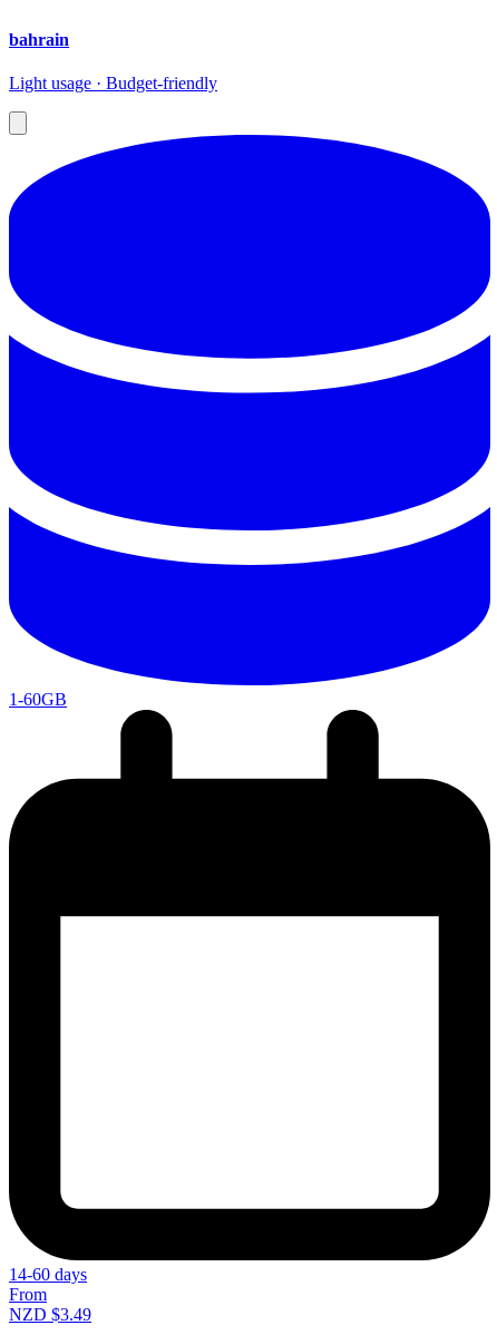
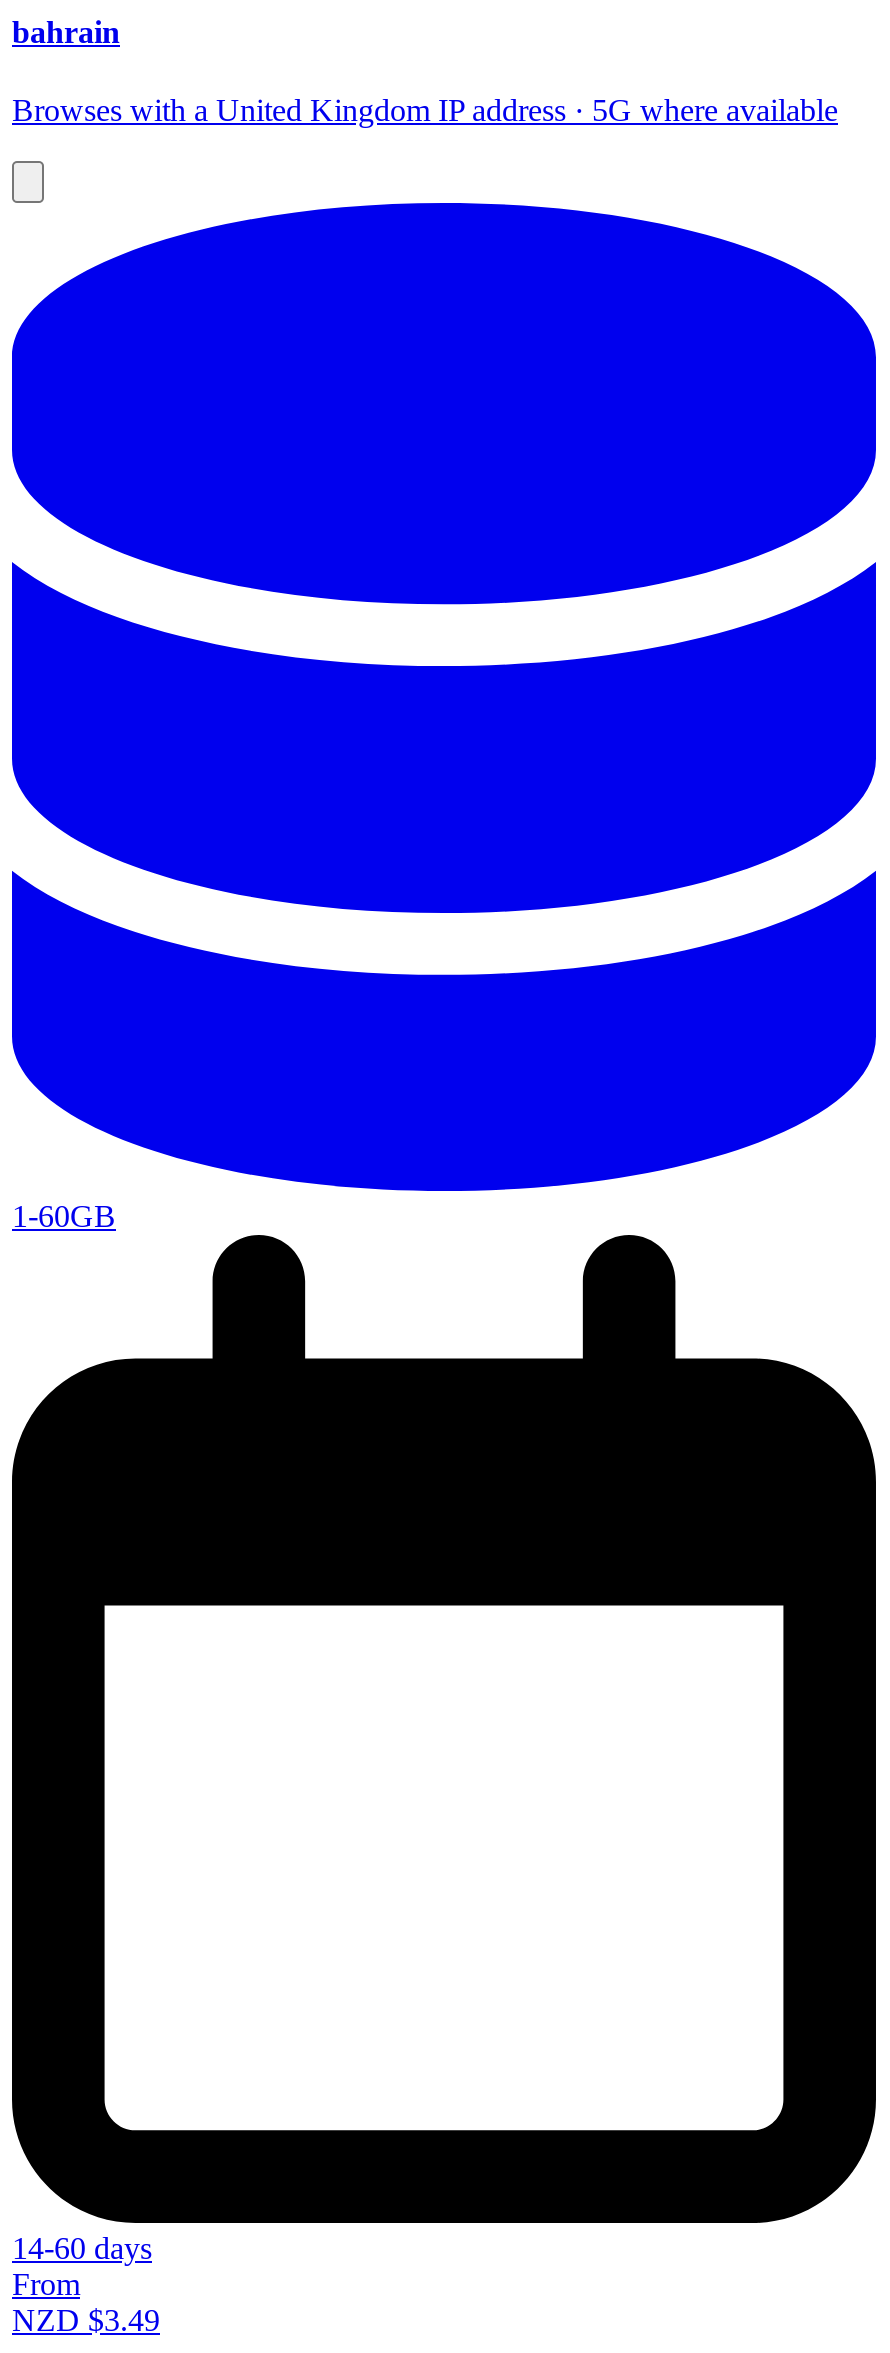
- Light usage · Budget-friendly
+ Browses with a United Kingdom IP address · 5G where available
